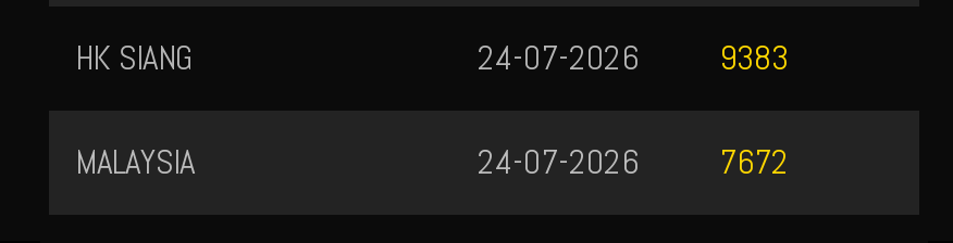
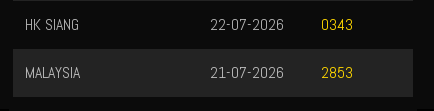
- 24-07-2026
+ 22-07-2026

- 9383
+ 0343

- 24-07-2026
+ 21-07-2026

- 7672
+ 2853
